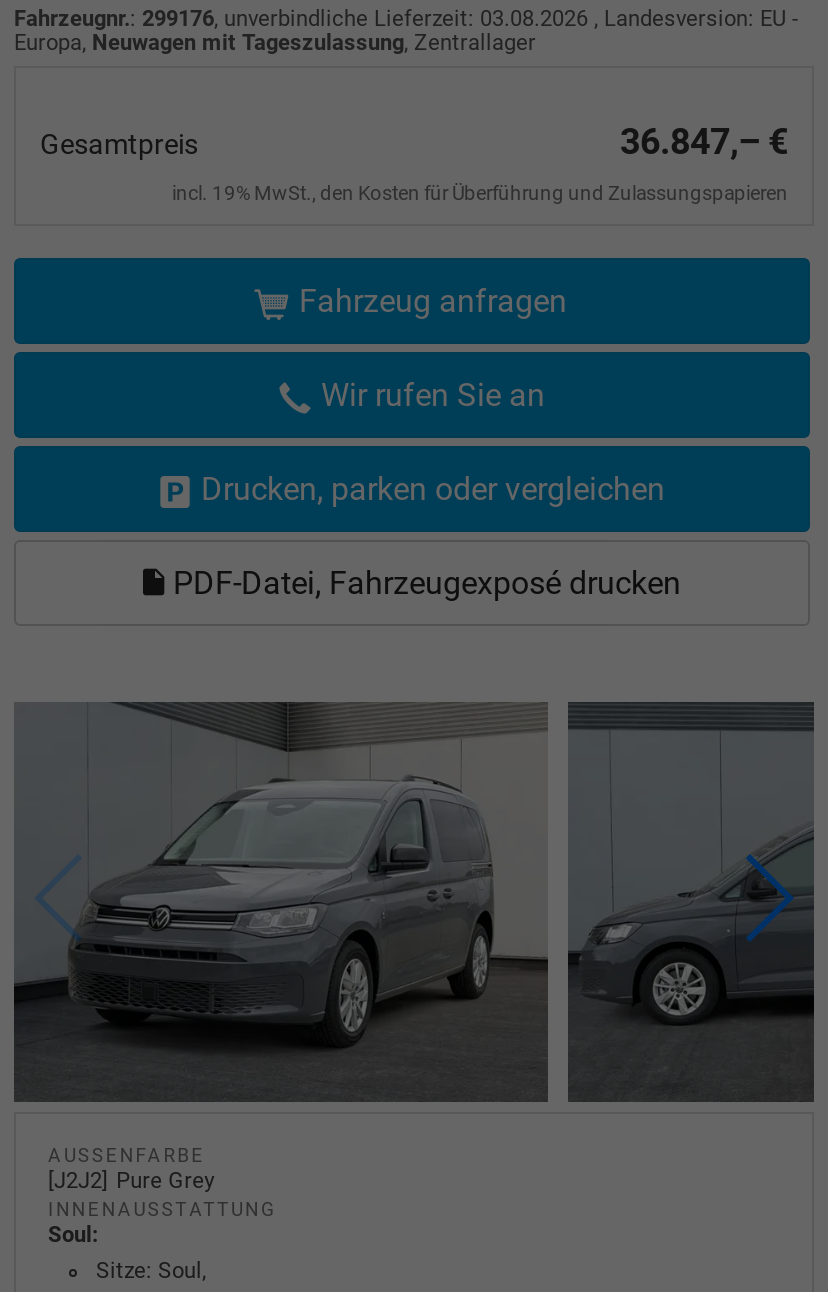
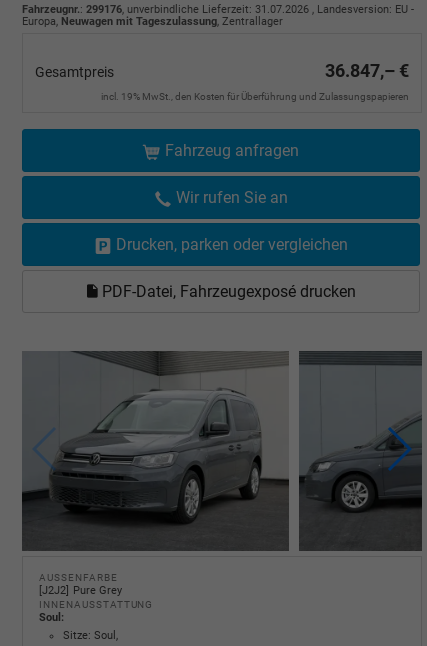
- Fahrzeugnr.: 299176, unverbindliche Lieferzeit: 03.08.2026, Landesversion: EU -
+ Fahrzeugnr.: 299176, unverbindliche Lieferzeit: 31.07.2026, Landesversion: EU -
